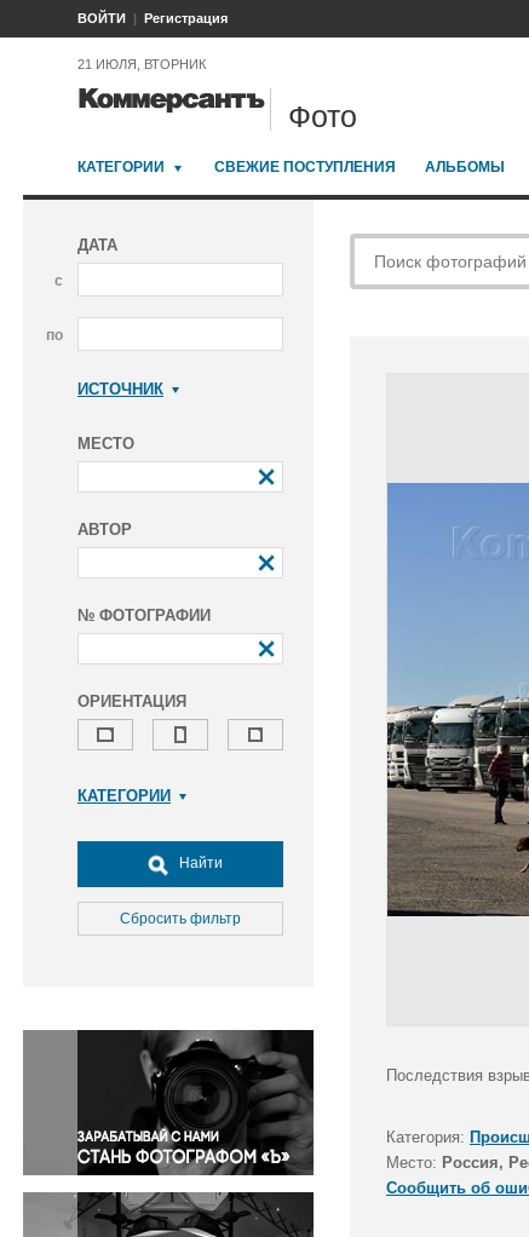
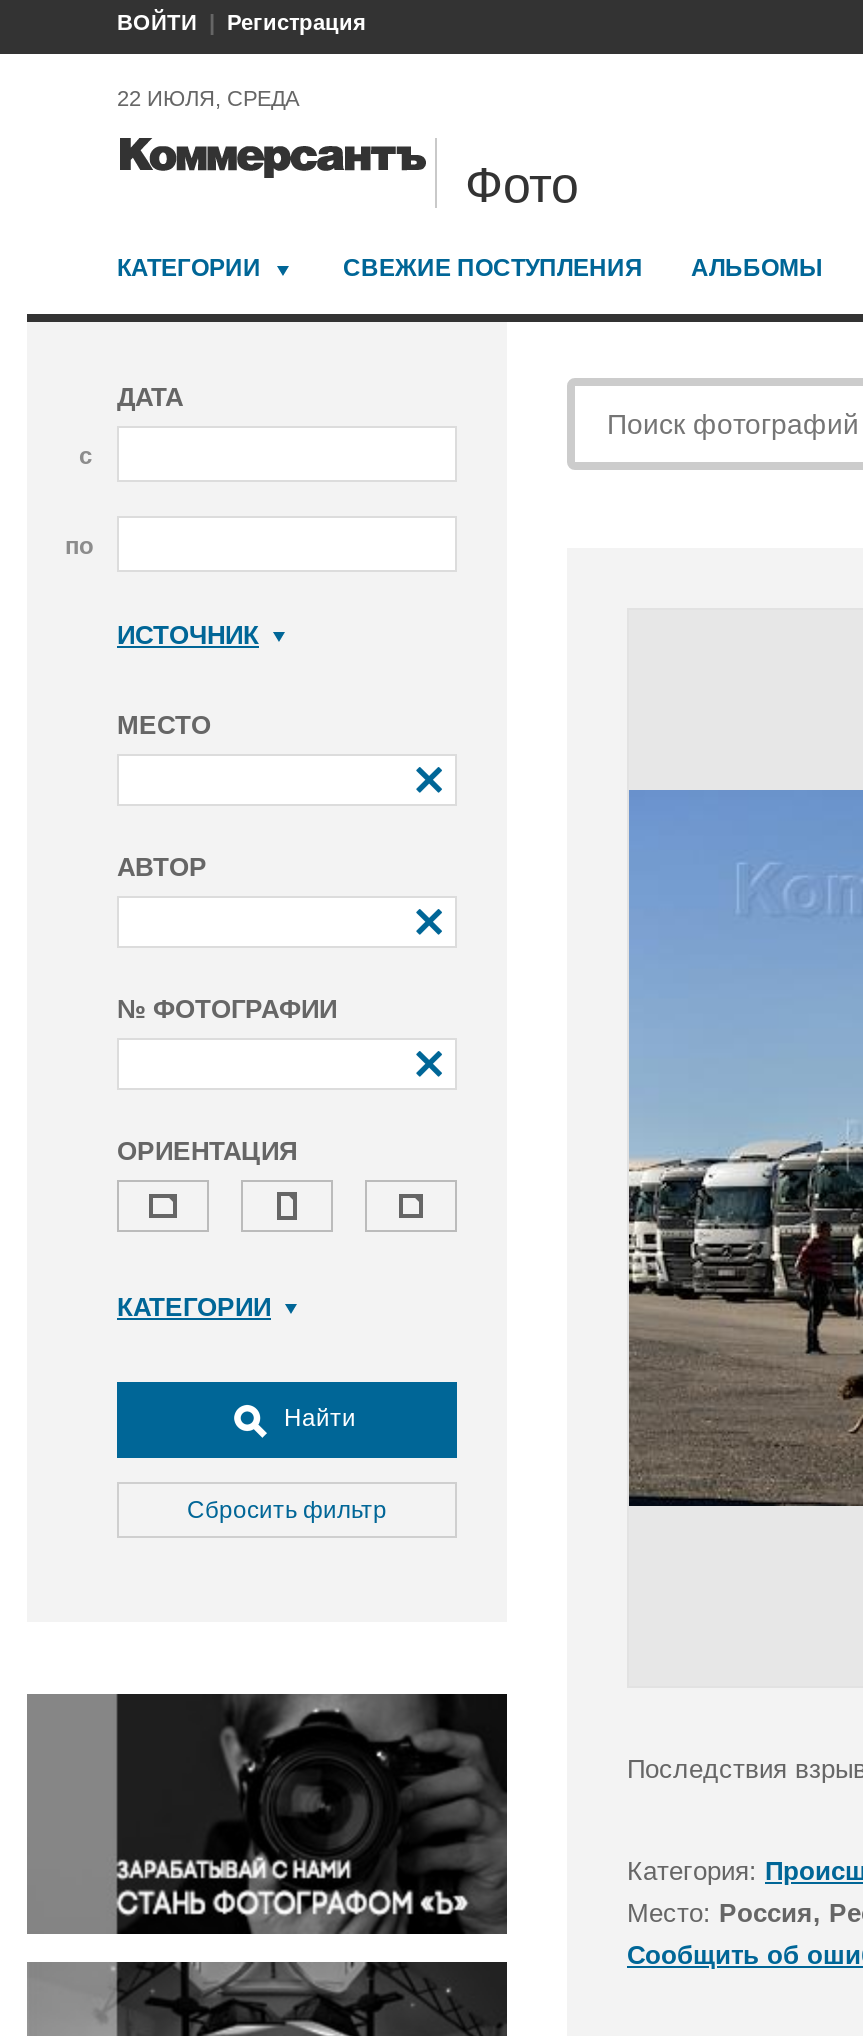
- 21 ИЮЛЯ, ВТОРНИК
+ 22 ИЮЛЯ, СРЕДА
